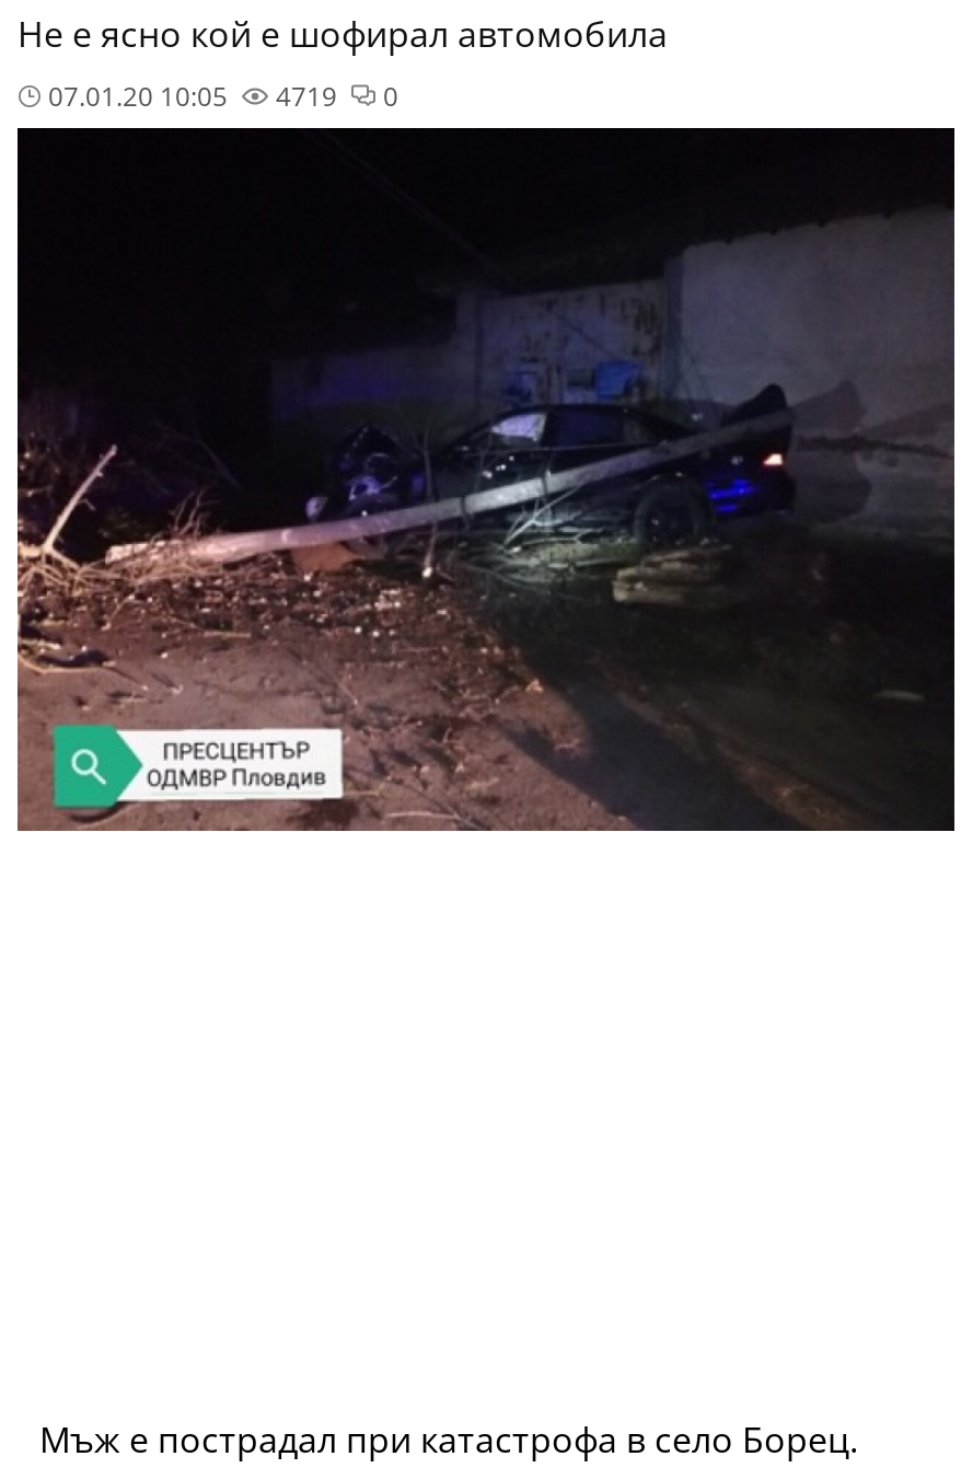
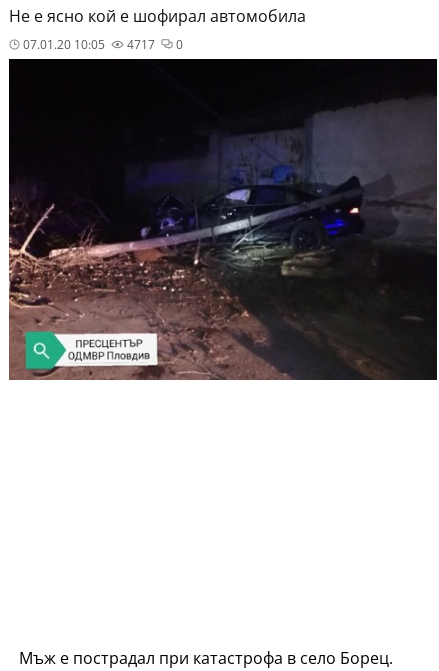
- 4719
+ 4717
